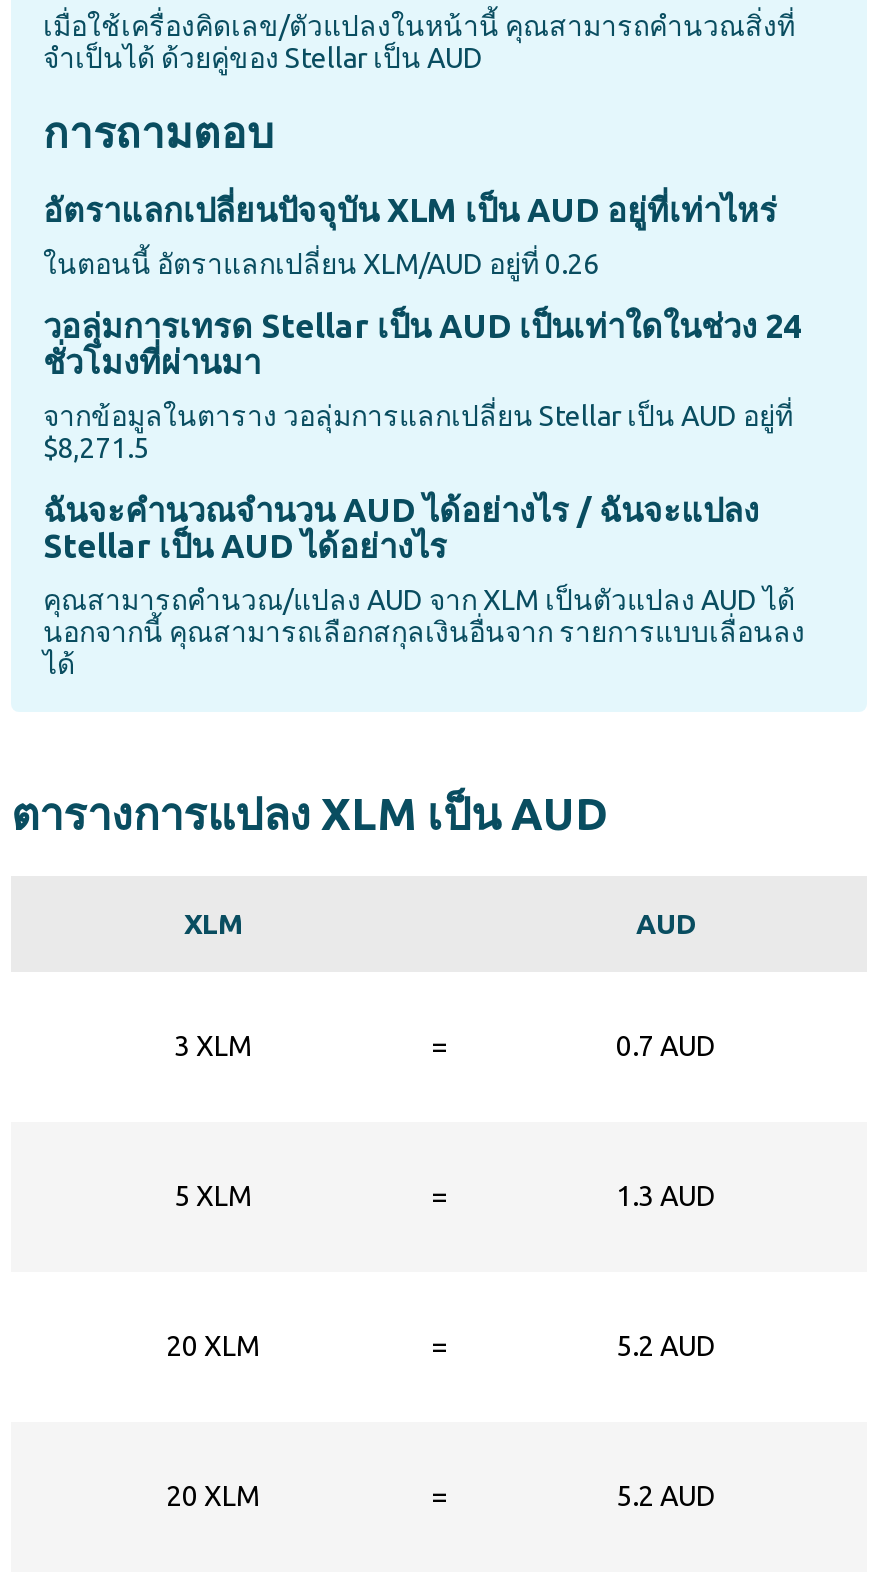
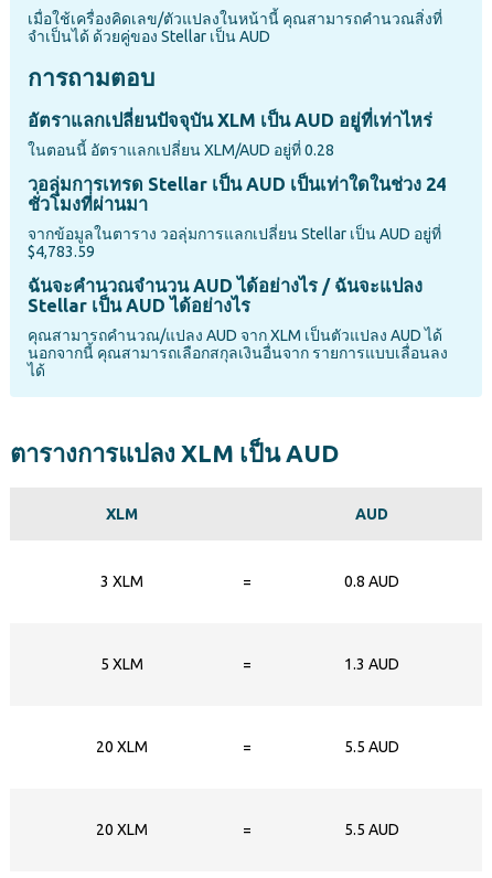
- ในตอนนี้ อัตราแลกเปลี่ยน XLM/AUD อยู่ที่ 0.26
+ ในตอนนี้ อัตราแลกเปลี่ยน XLM/AUD อยู่ที่ 0.28

- $8,271.5
+ $4,783.59

- 0.7 AUD
+ 0.8 AUD

- 5.2 AUD
+ 5.5 AUD

- 5.2 AUD
+ 5.5 AUD
